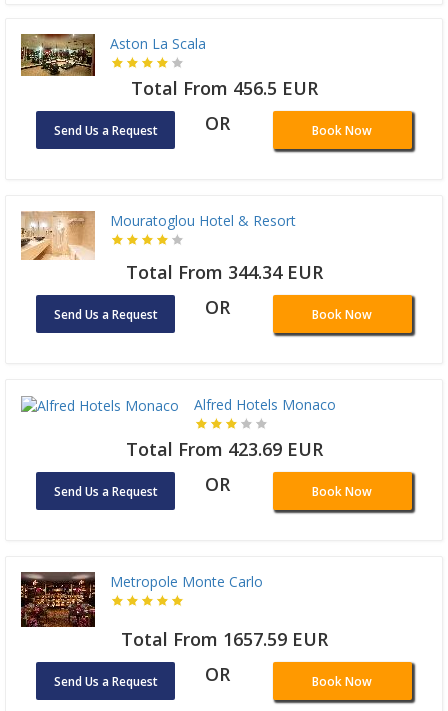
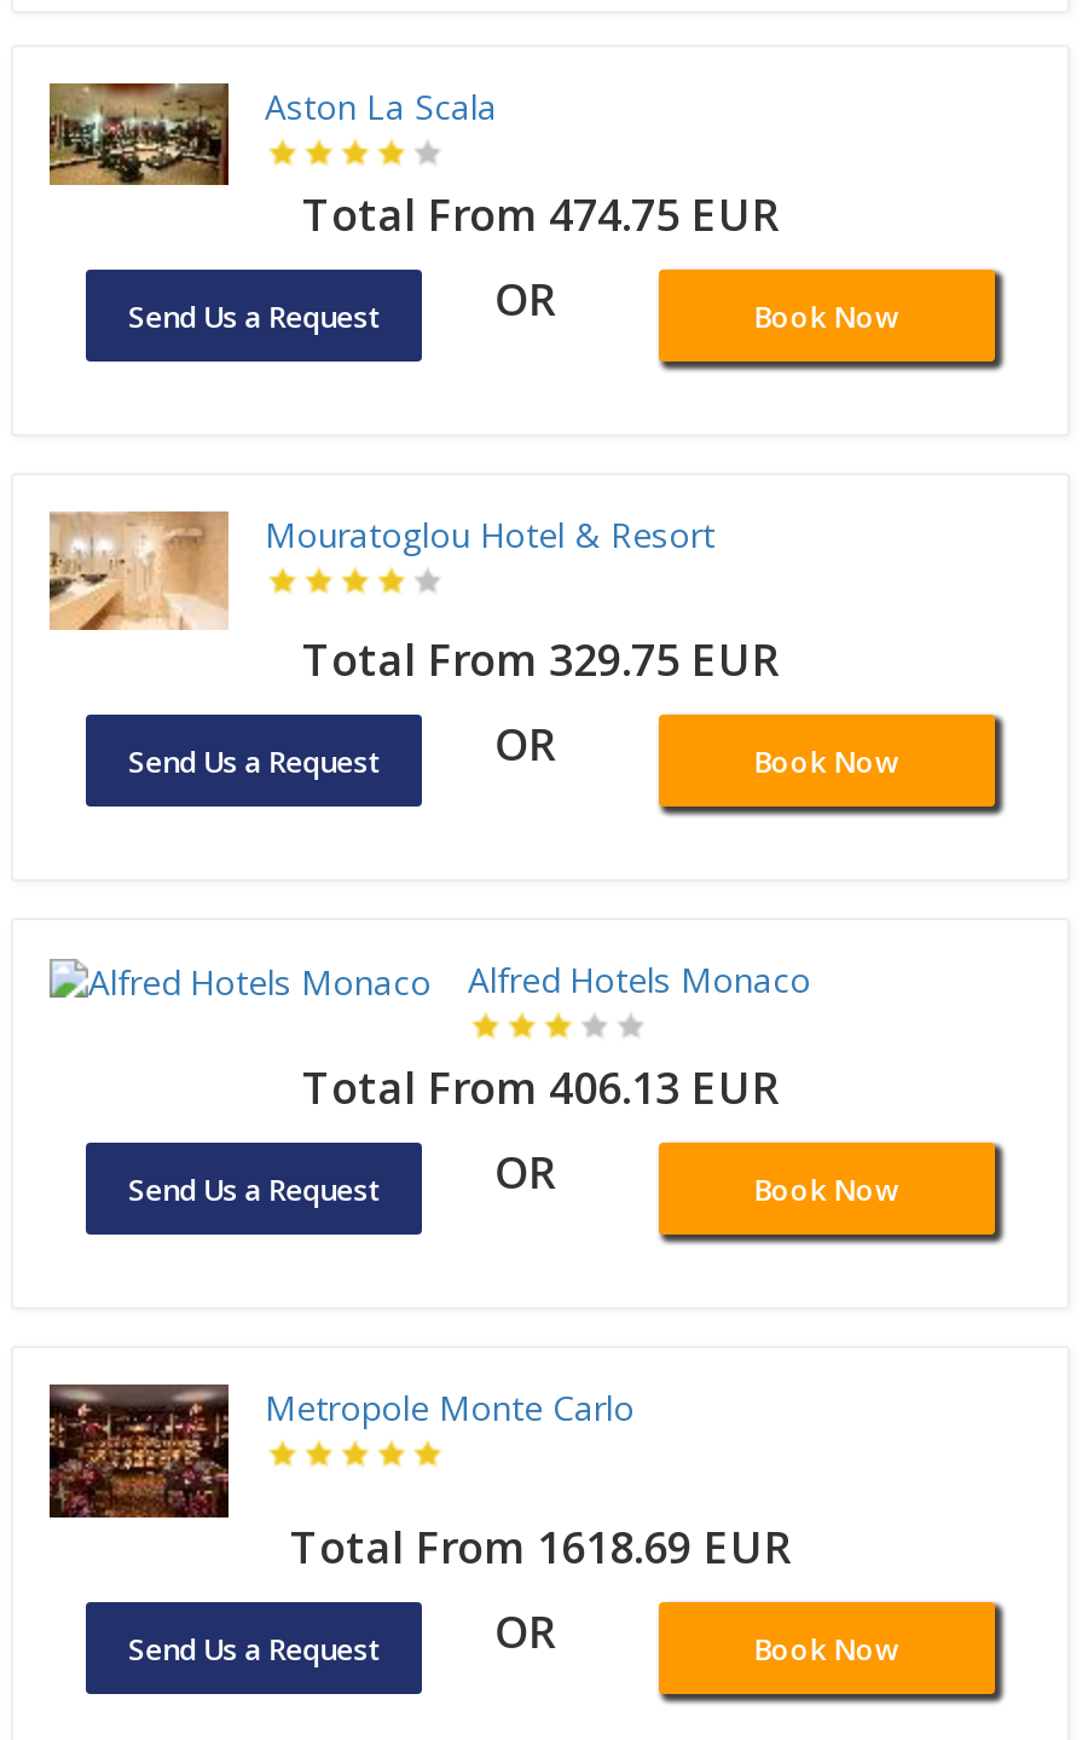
- Total From 456.5 EUR
+ Total From 474.75 EUR

- Total From 344.34 EUR
+ Total From 329.75 EUR

- Total From 423.69 EUR
+ Total From 406.13 EUR

- Total From 1657.59 EUR
+ Total From 1618.69 EUR
